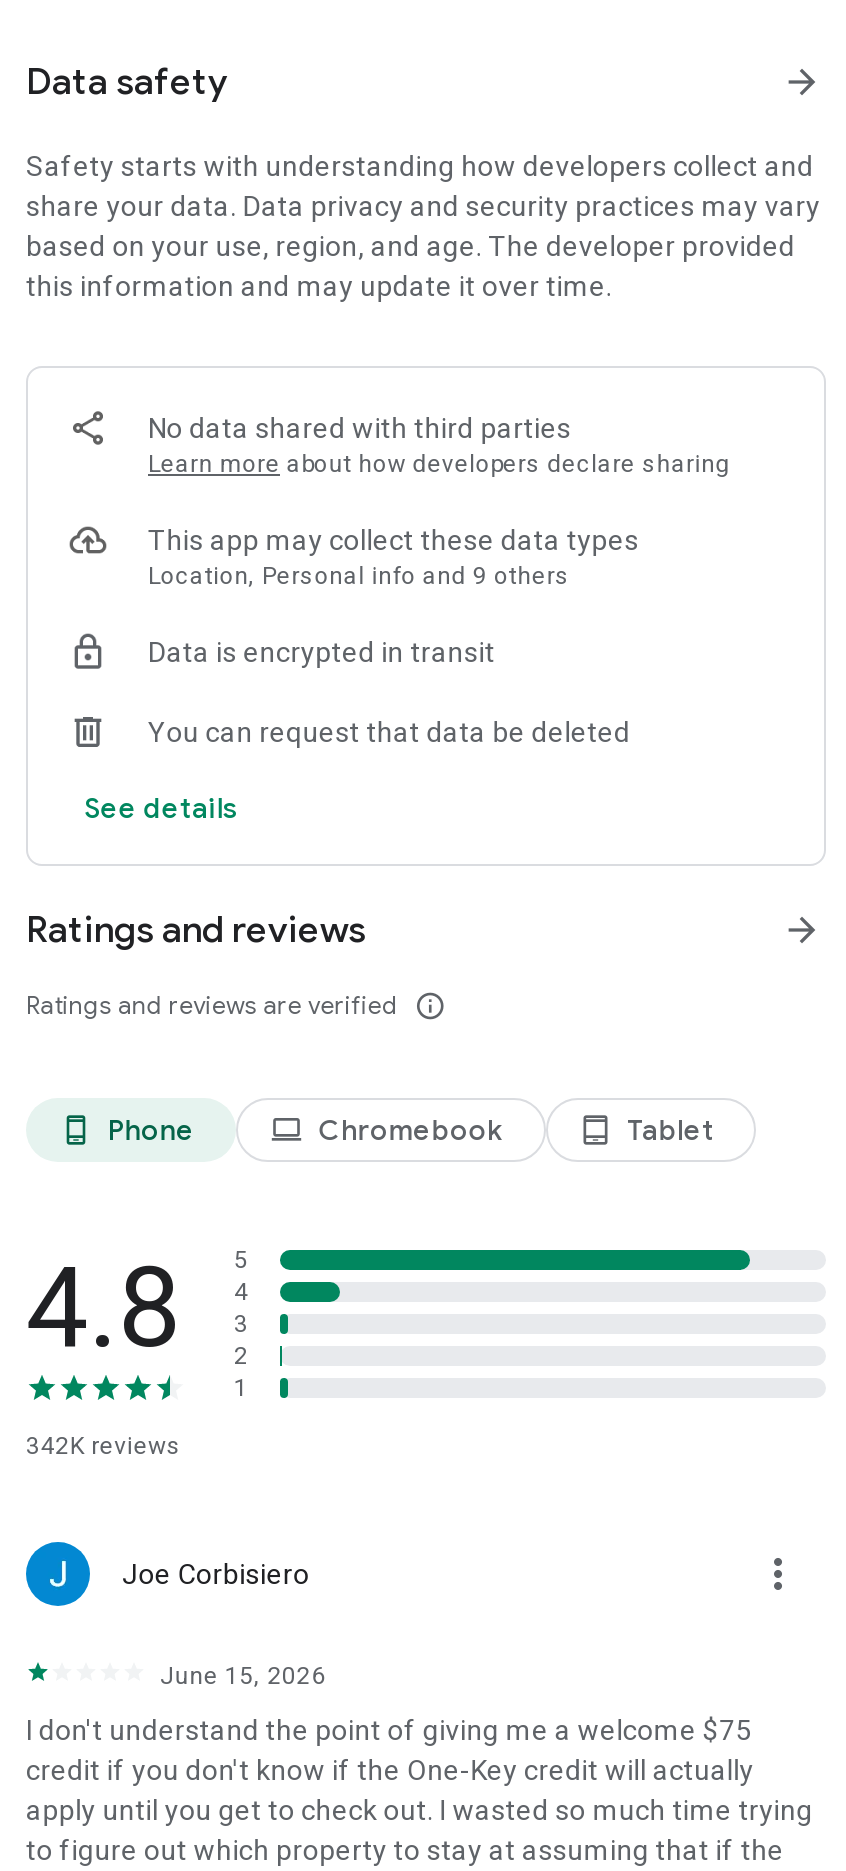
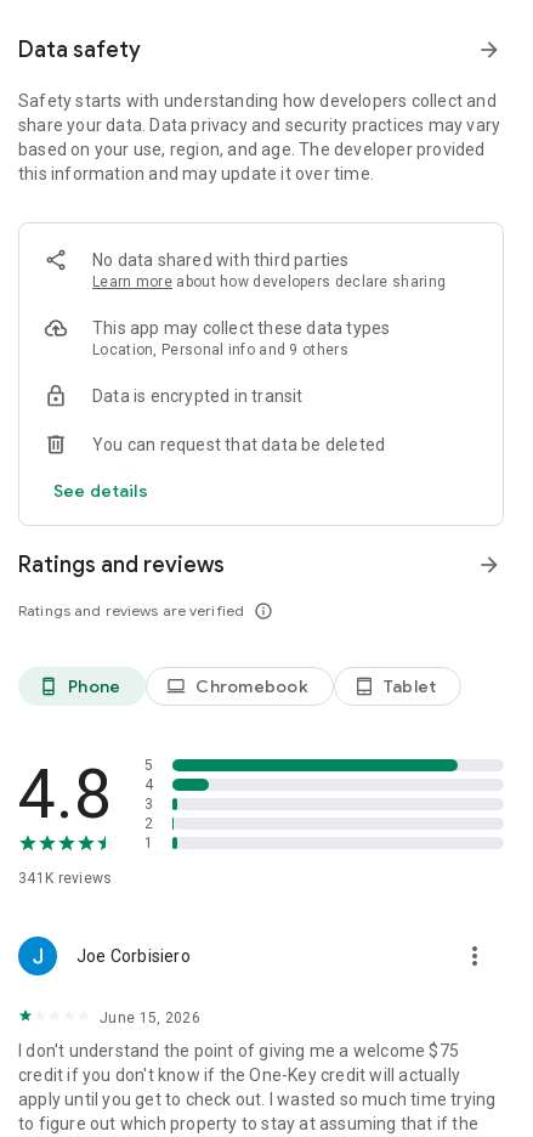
- 342K reviews
+ 341K reviews
